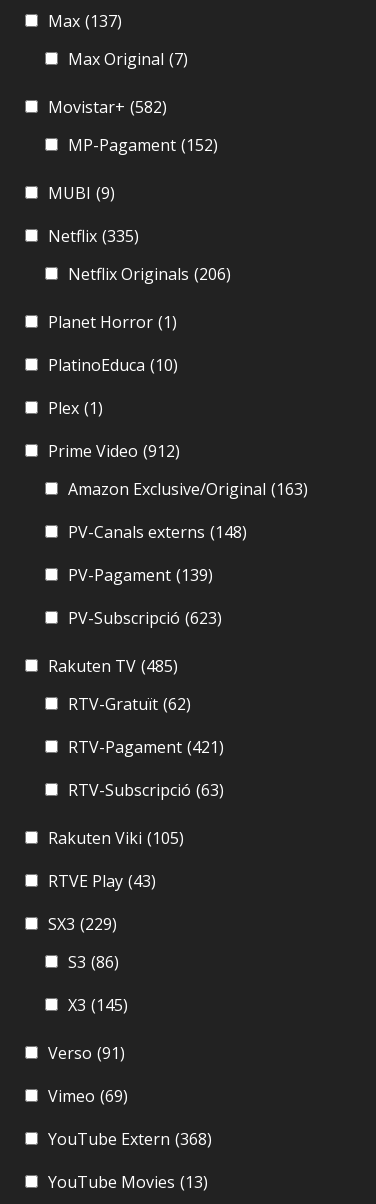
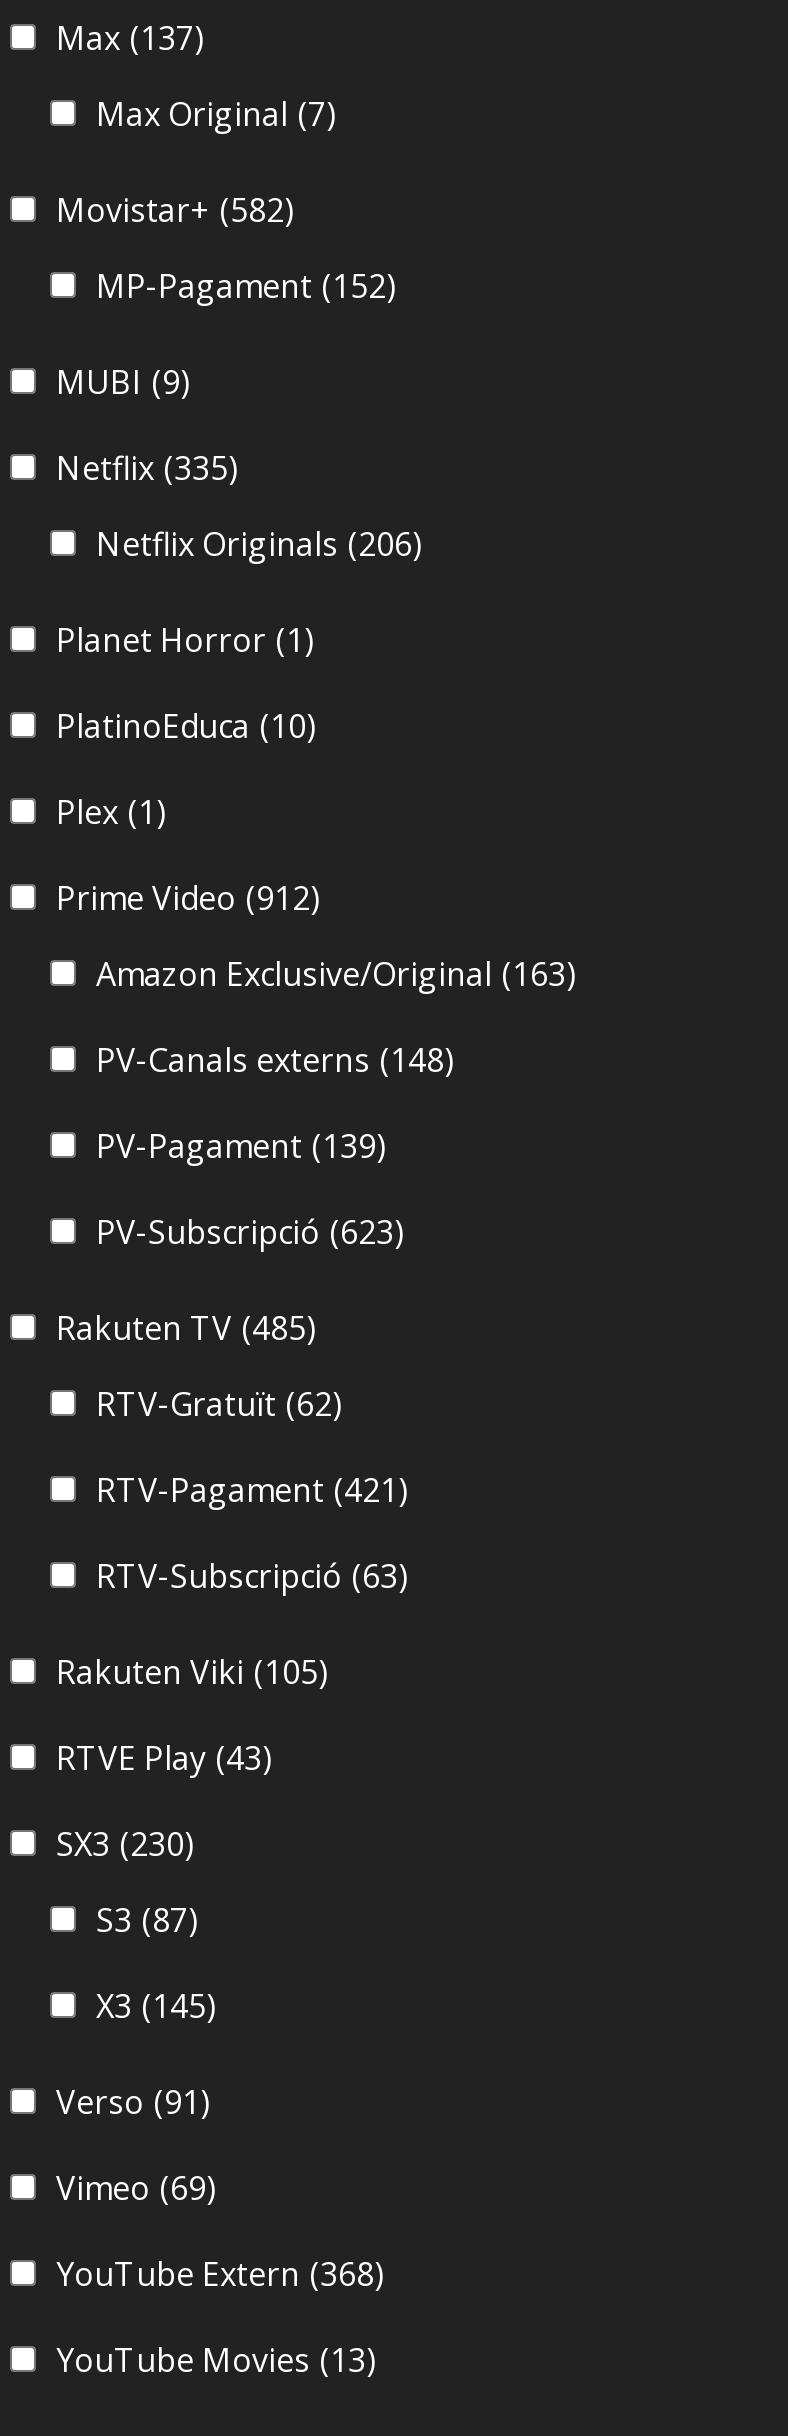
- SX3 (229)
+ SX3 (230)

- S3 (86)
+ S3 (87)
